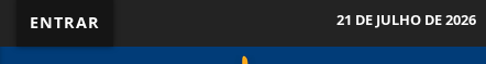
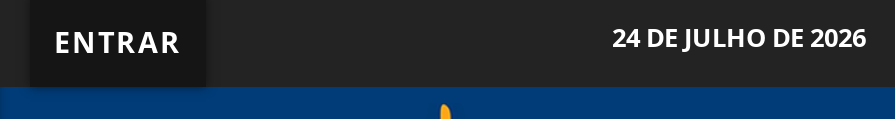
- 21 DE JULHO DE 2026
+ 24 DE JULHO DE 2026
